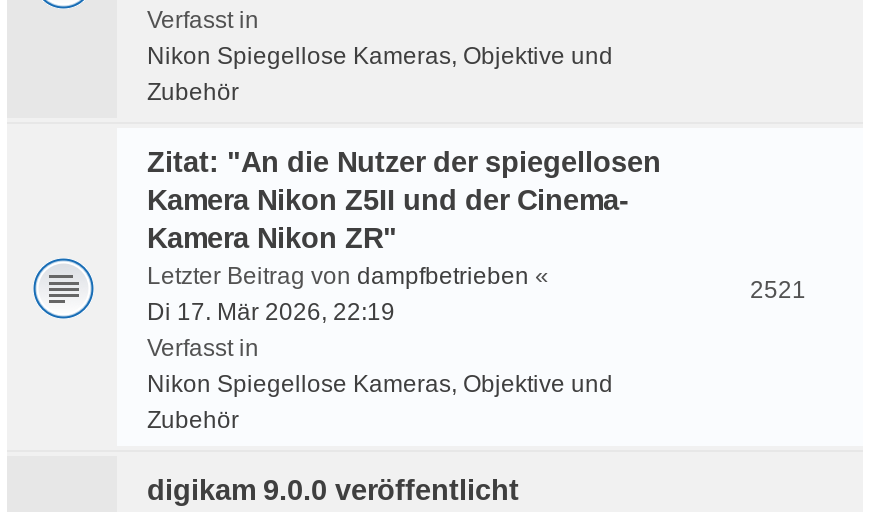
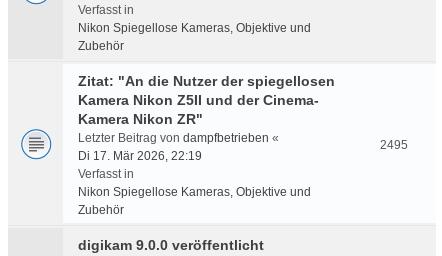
- 2521
+ 2495
